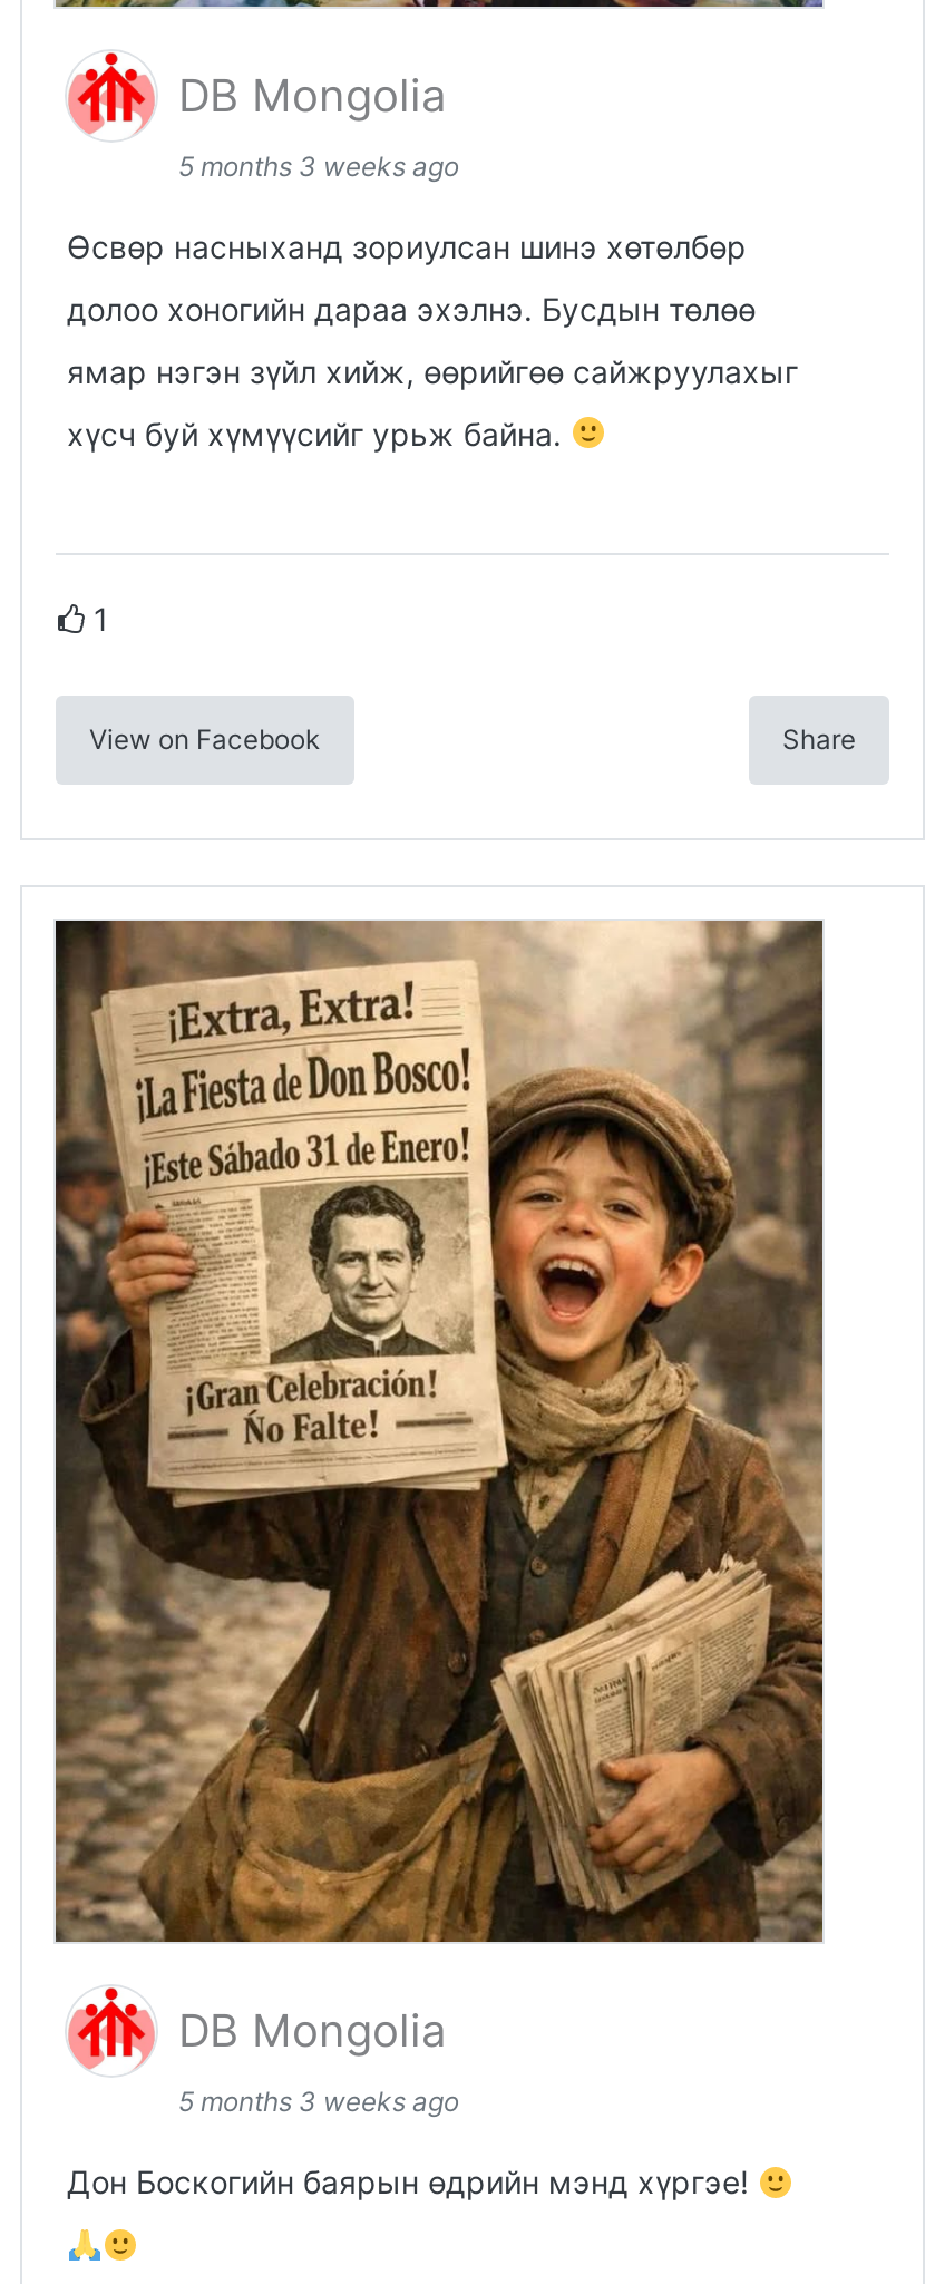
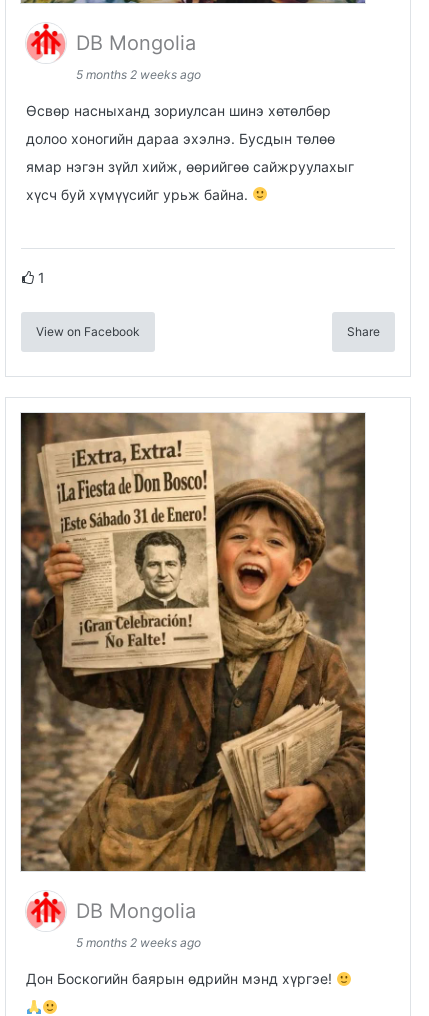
- 5 months 3 weeks ago
+ 5 months 2 weeks ago

- 5 months 3 weeks ago
+ 5 months 2 weeks ago
